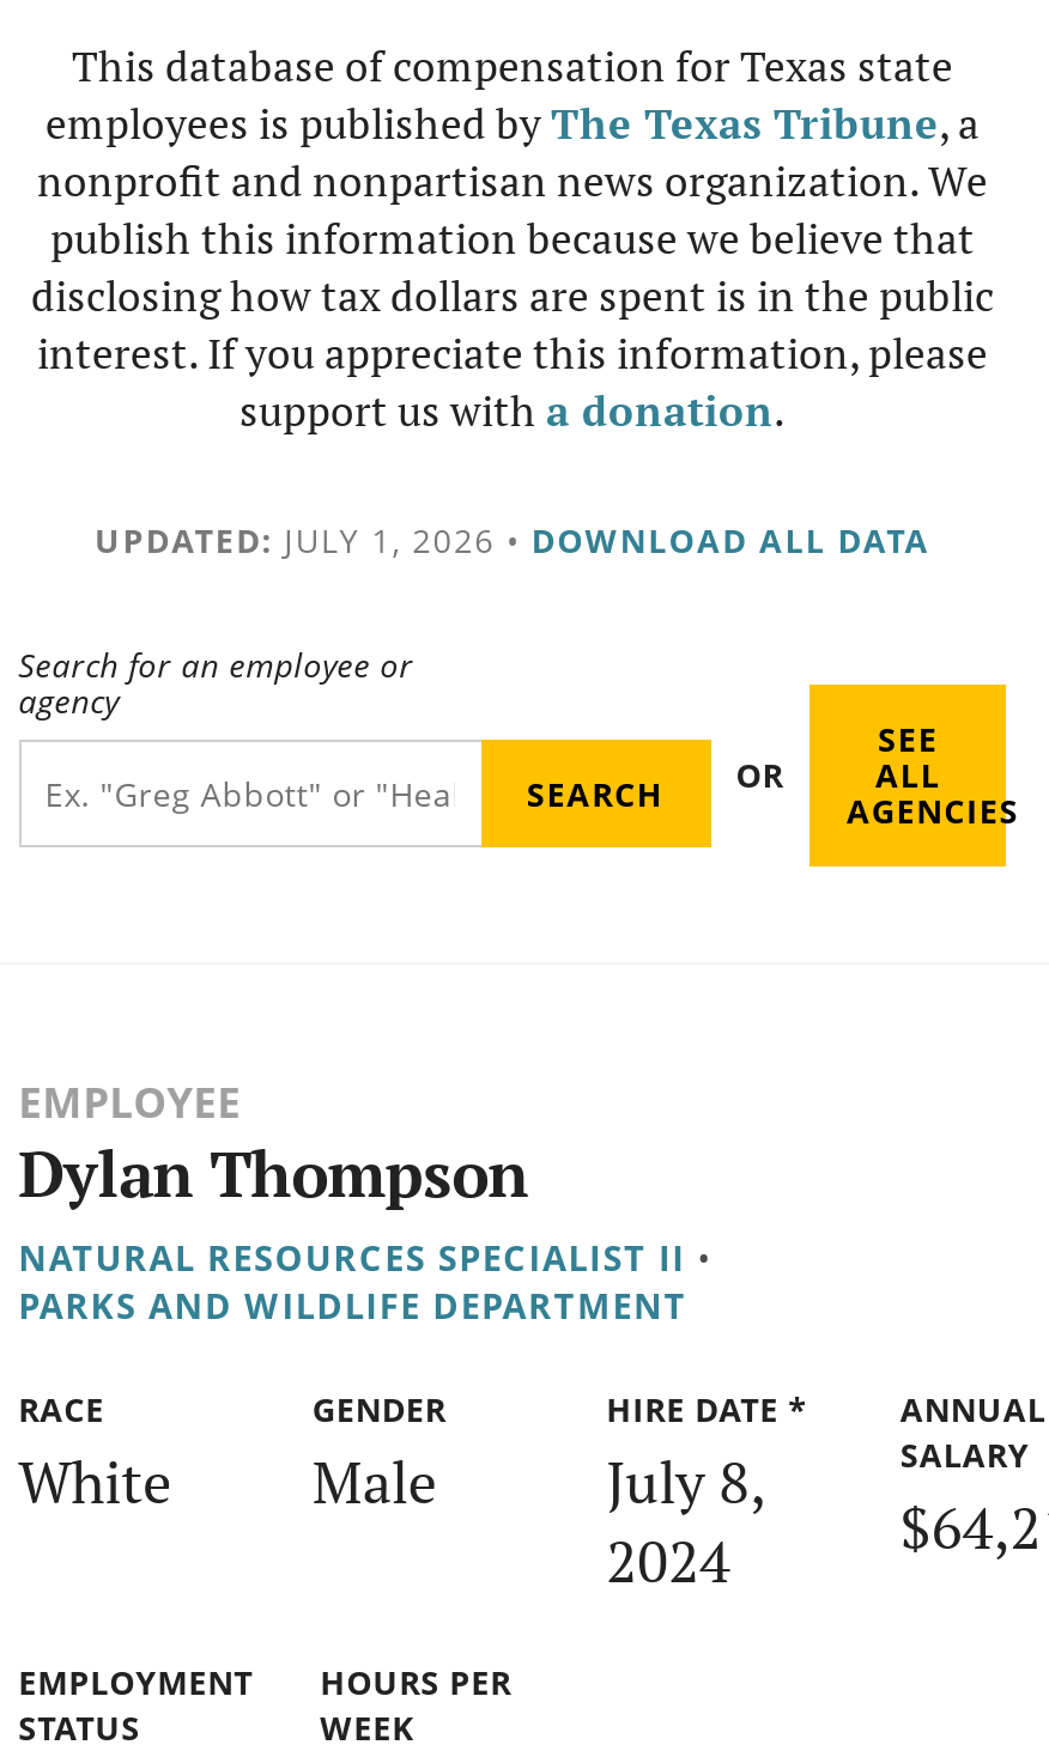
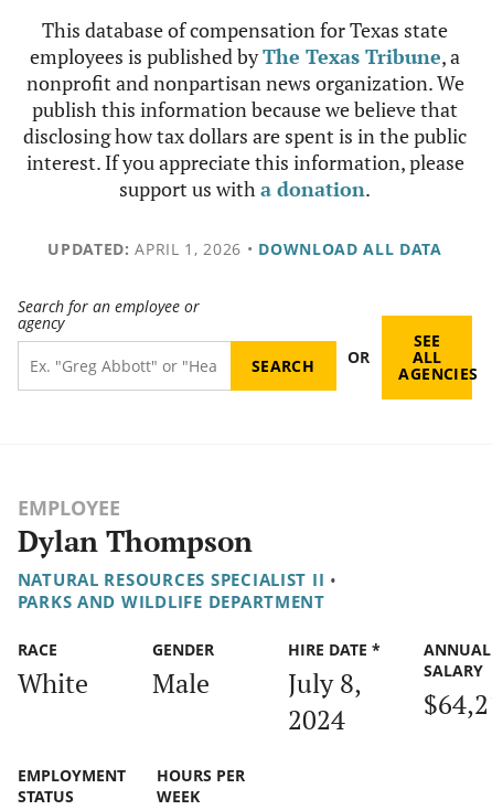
- UPDATED: JULY 1, 2026 • DOWNLOAD ALL DATA
+ UPDATED: APRIL 1, 2026 • DOWNLOAD ALL DATA
